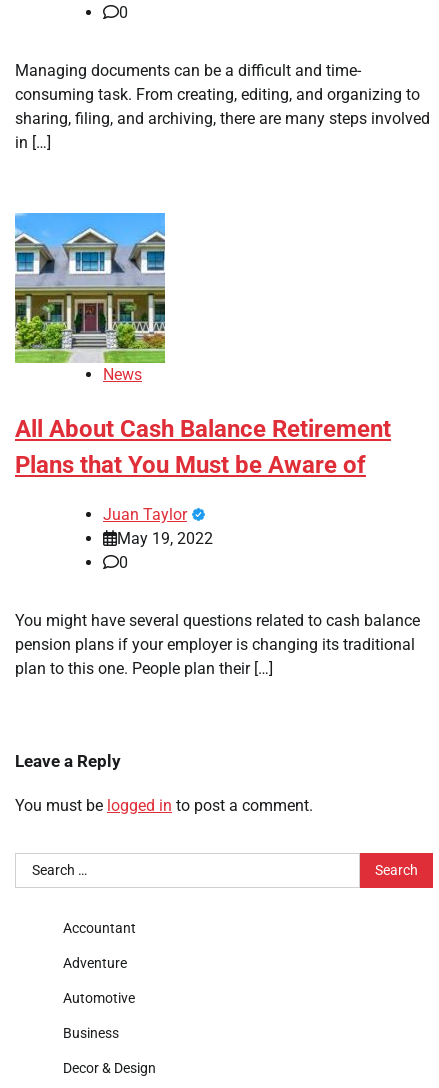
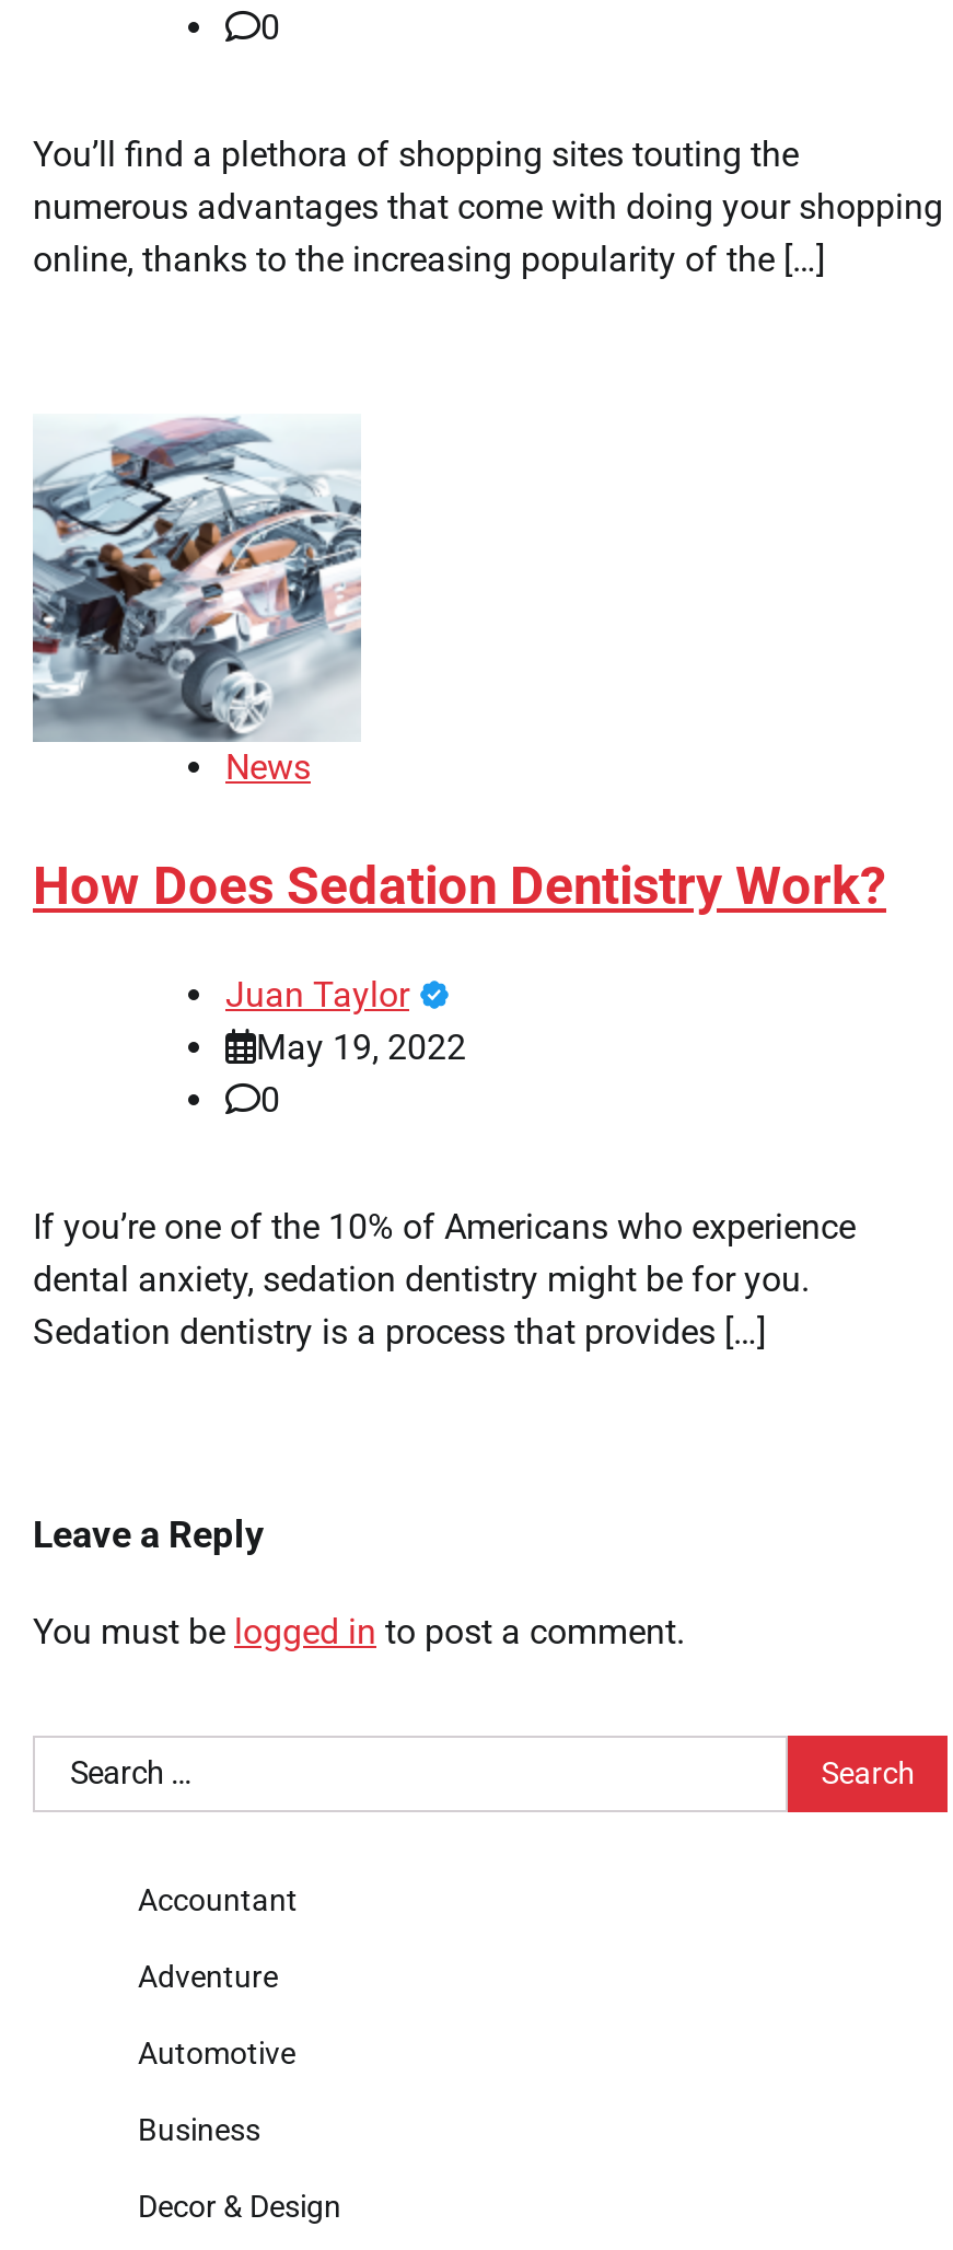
- Managing documents can be a difficult and time-
- consuming task. From creating, editing, and organizing to
- sharing, filing, and archiving, there are many steps involved
- in […]
+ You’ll find a plethora of shopping sites touting the
+ numerous advantages that come with doing your shopping
+ online, thanks to the increasing popularity of the […]

- [image]
+ [image]

- All About Cash Balance Retirement
- Plans that You Must be Aware of
+ How Does Sedation Dentistry Work?

- You might have several questions related to cash balance
- pension plans if your employer is changing its traditional
- plan to this one. People plan their […]
+ If you’re one of the 10% of Americans who experience
+ dental anxiety, sedation dentistry might be for you.
+ Sedation dentistry is a process that provides […]
